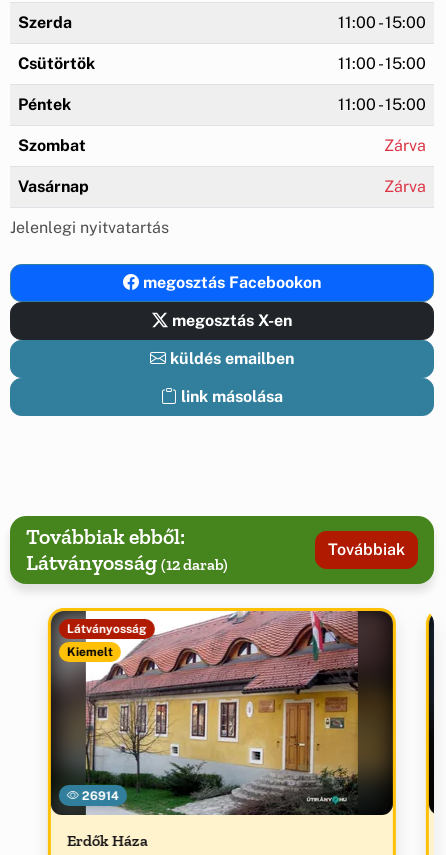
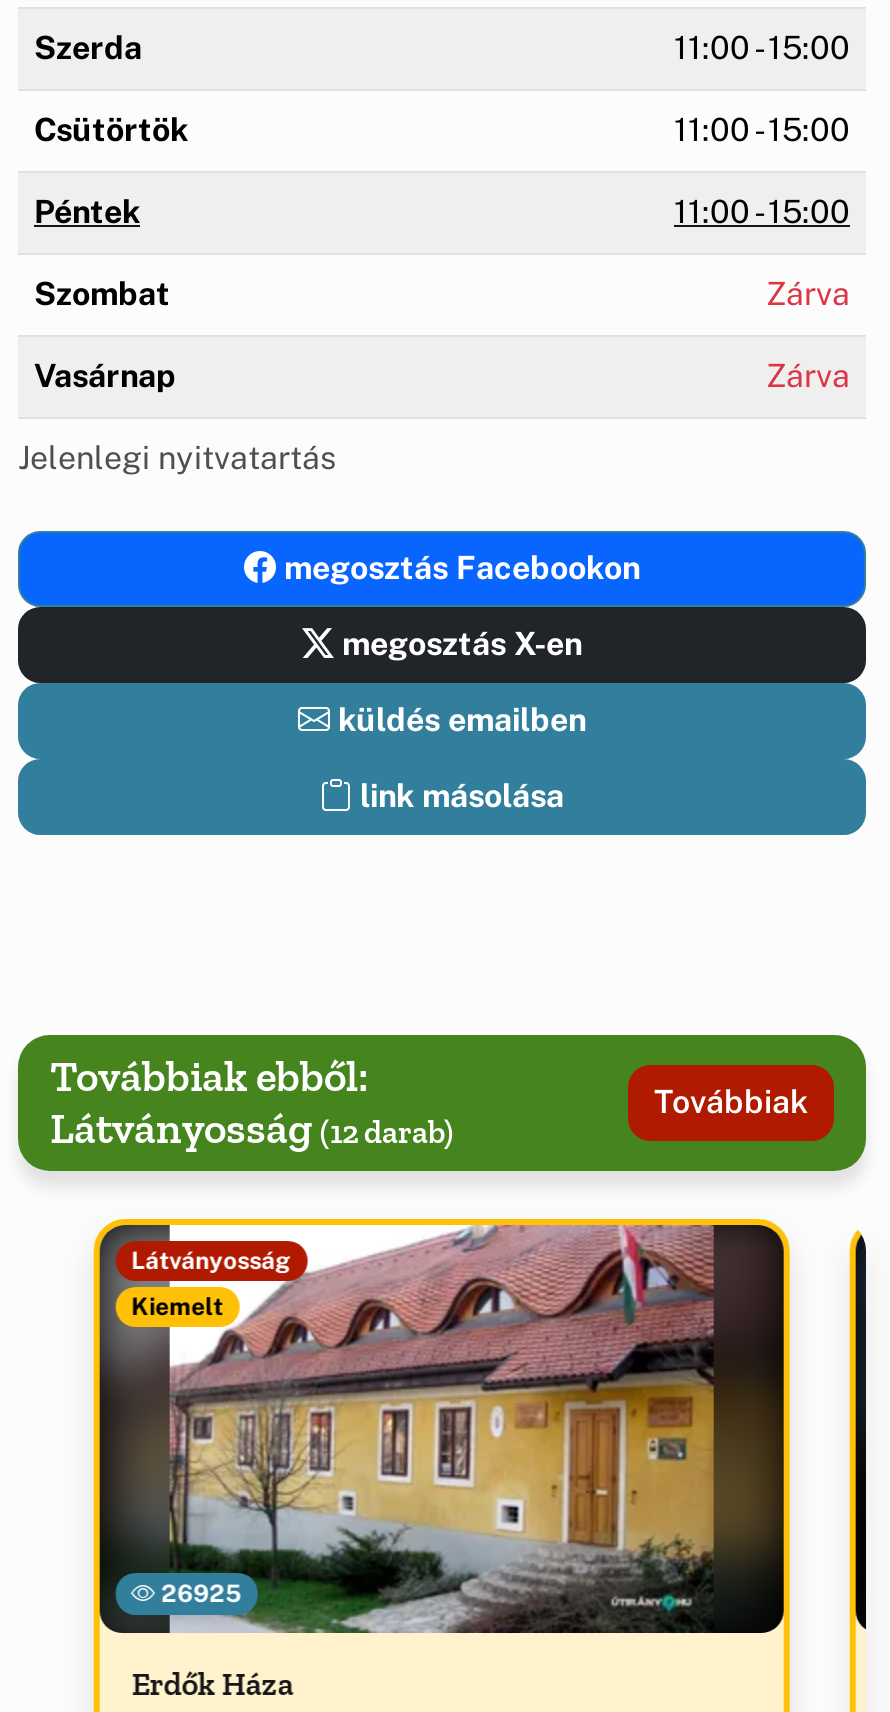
- 26914
+ 26925
